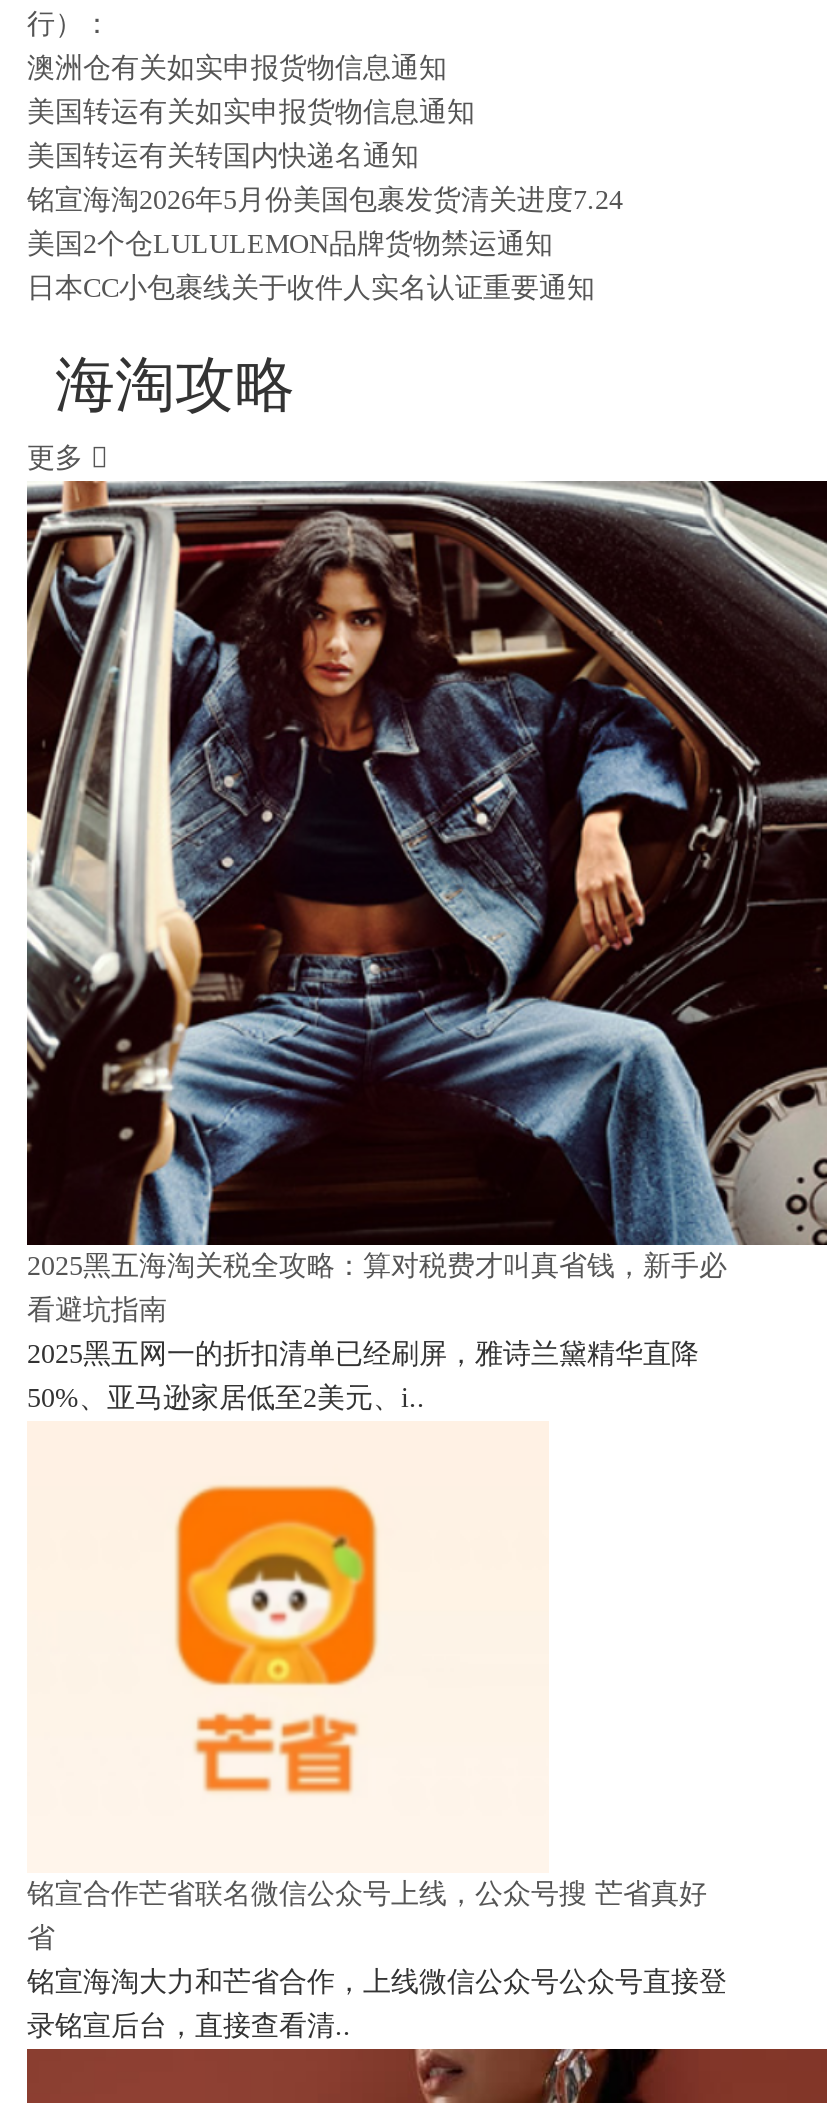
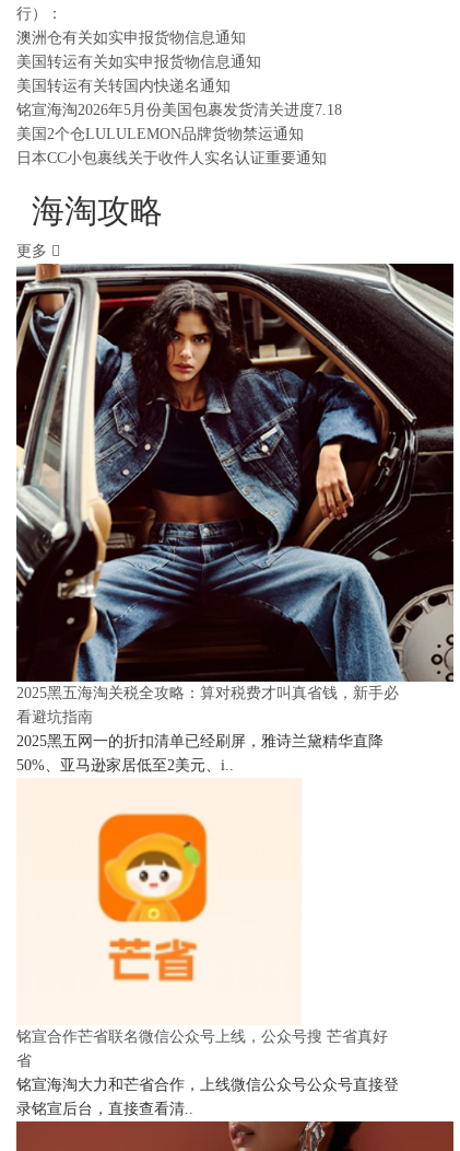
- 铭宣海淘2026年5月份美国包裹发货清关进度7.24
+ 铭宣海淘2026年5月份美国包裹发货清关进度7.18
